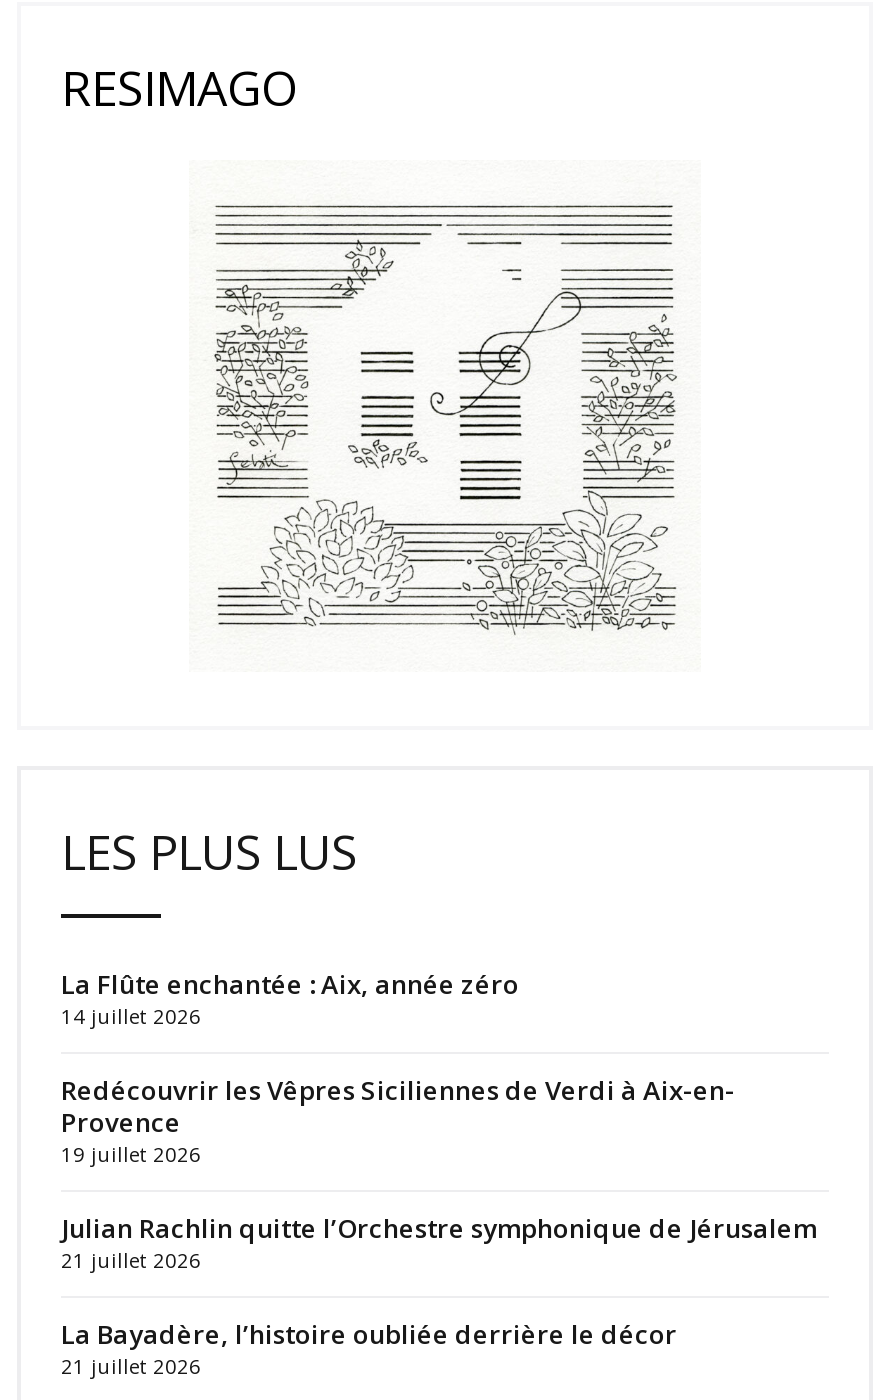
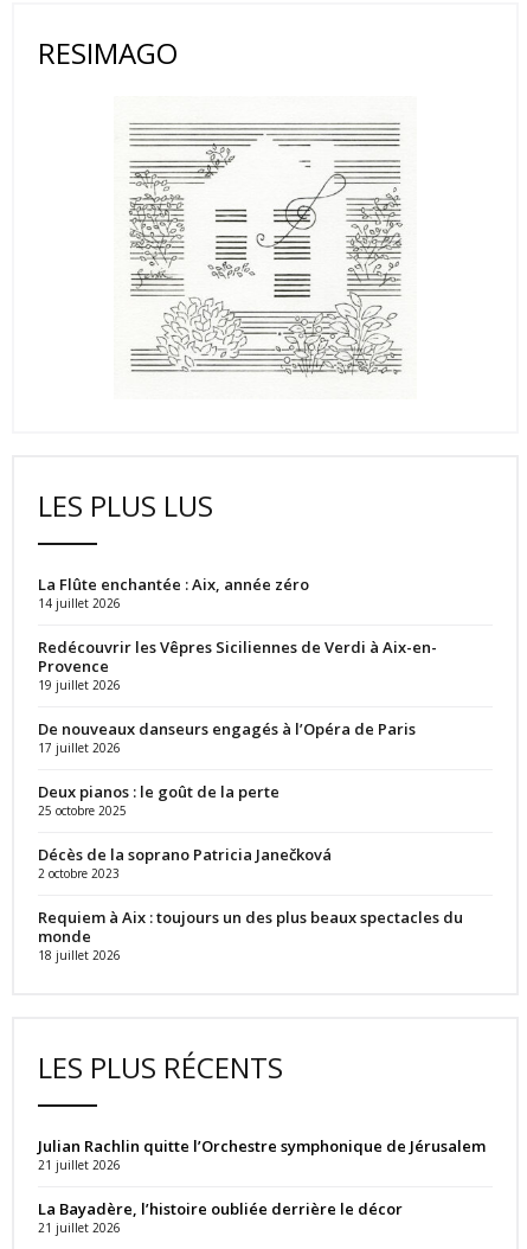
+ De nouveaux danseurs engagés à l’Opéra de Paris
+ 17 juillet 2026
+ Deux pianos : le goût de la perte
+ 25 octobre 2025
+ Décès de la soprano Patricia Janečková
+ 2 octobre 2023
+ Requiem à Aix : toujours un des plus beaux spectacles du
+ monde
+ 18 juillet 2026
+ LES PLUS RÉCENTS
